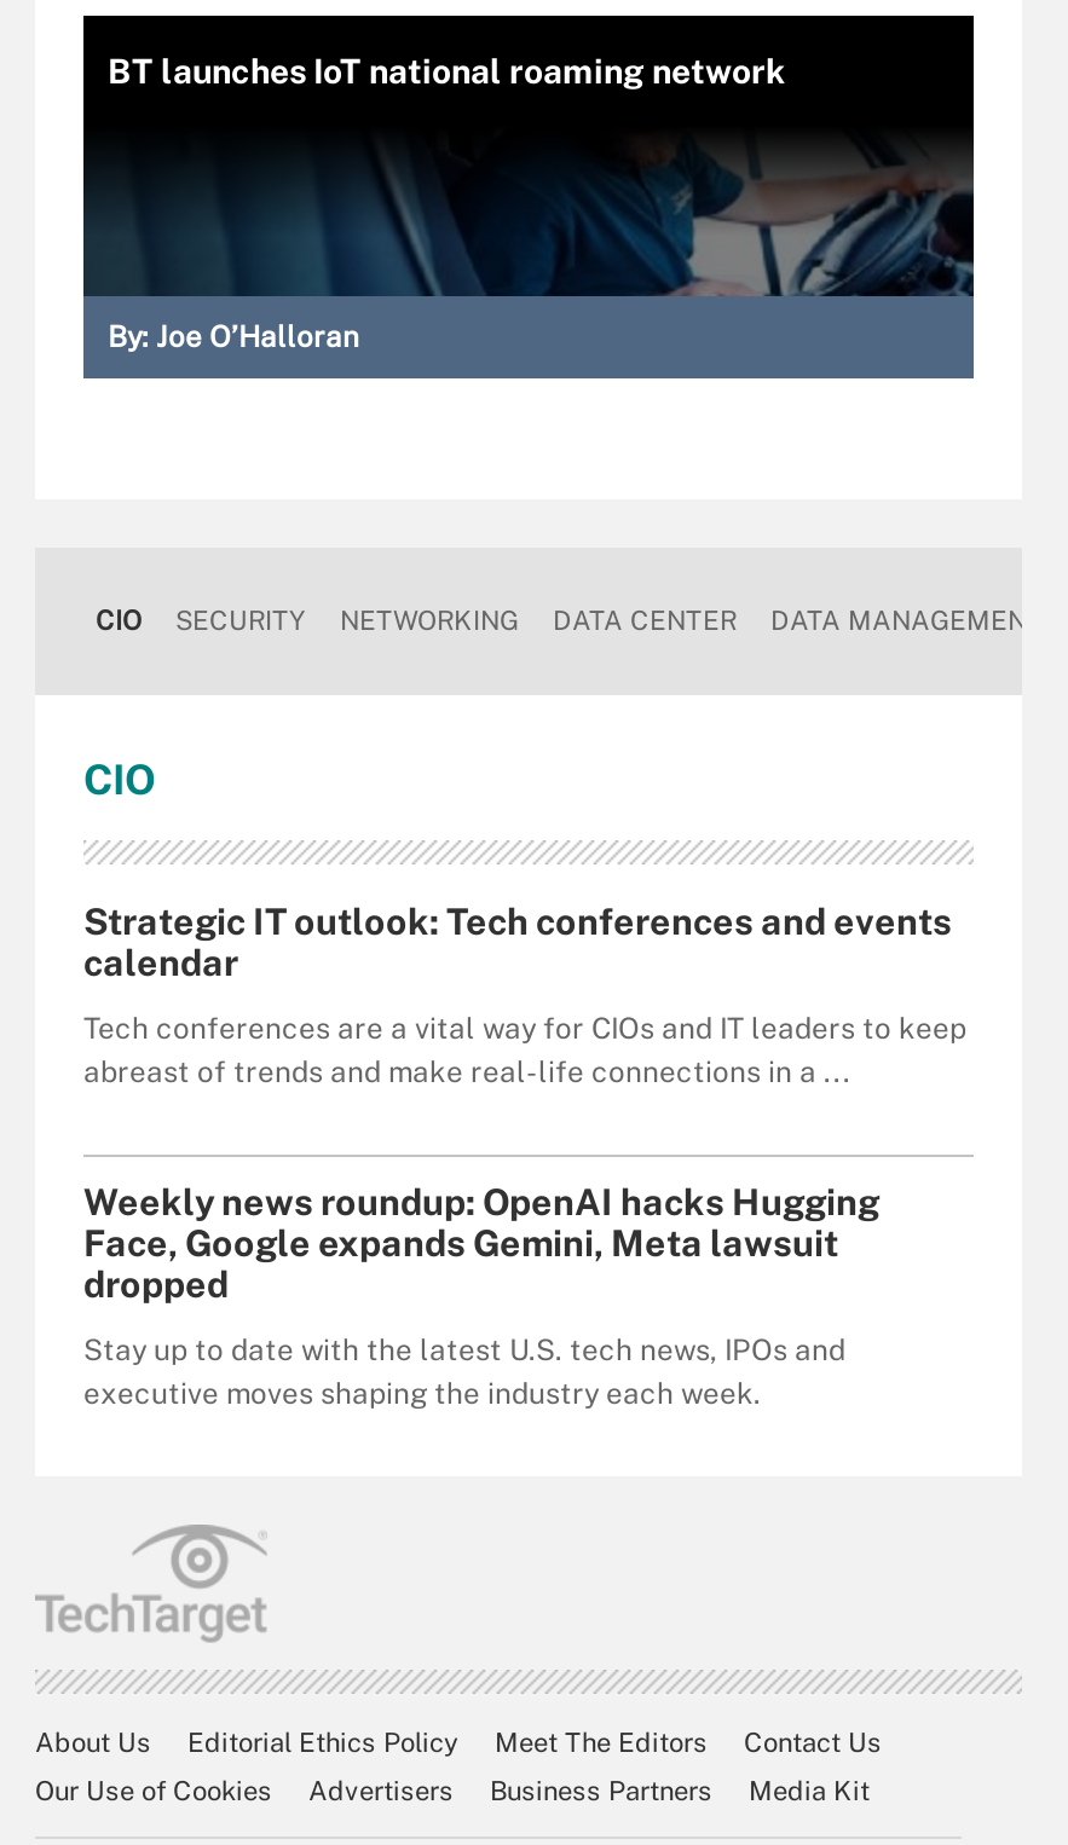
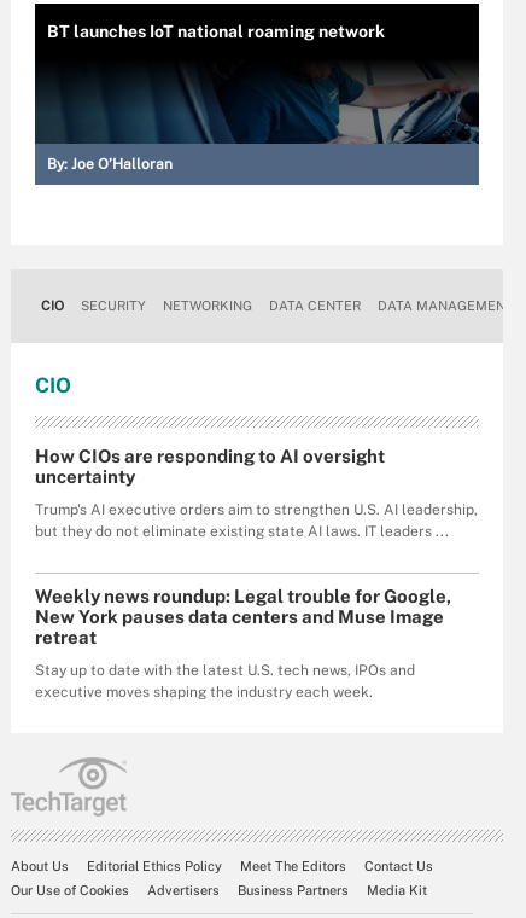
- Strategic IT outlook: Tech conferences and events
- calendar
+ How CIOs are responding to AI oversight
+ uncertainty

- Tech conferences are a vital way for CIOs and IT leaders to keep
- abreast of trends and make real-life connections in a ...
+ Trump's AI executive orders aim to strengthen U.S. AI leadership,
+ but they do not eliminate existing state AI laws. IT leaders ...

- Weekly news roundup: OpenAI hacks Hugging
- Face, Google expands Gemini, Meta lawsuit
- dropped
+ Weekly news roundup: Legal trouble for Google,
+ New York pauses data centers and Muse Image
+ retreat
